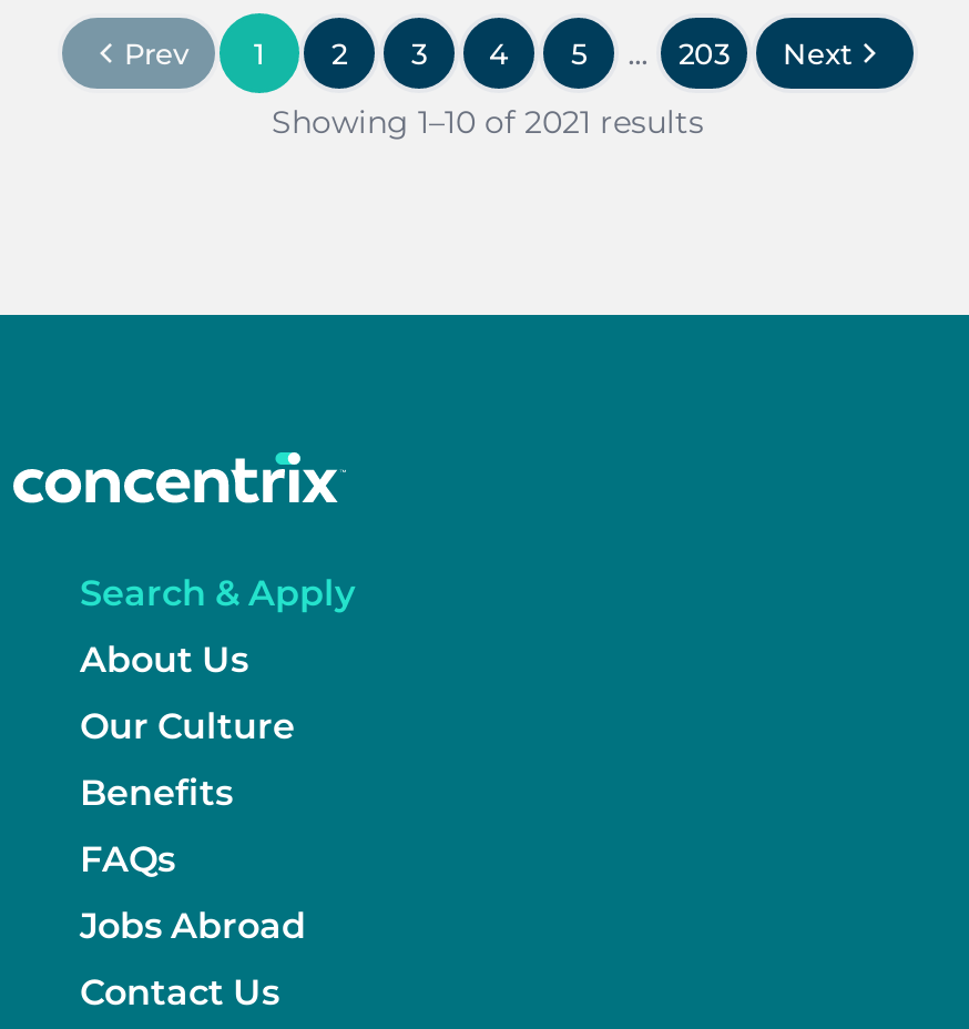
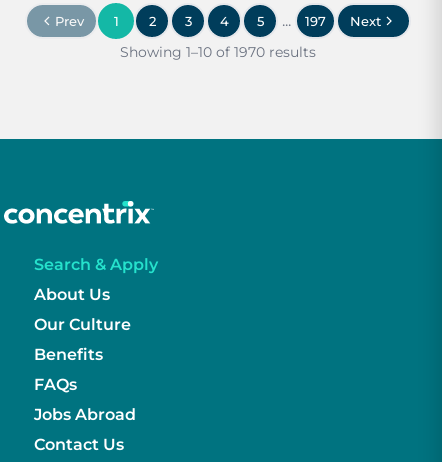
- 203
+ 197

- Showing 1–10 of 2021 results
+ Showing 1–10 of 1970 results
